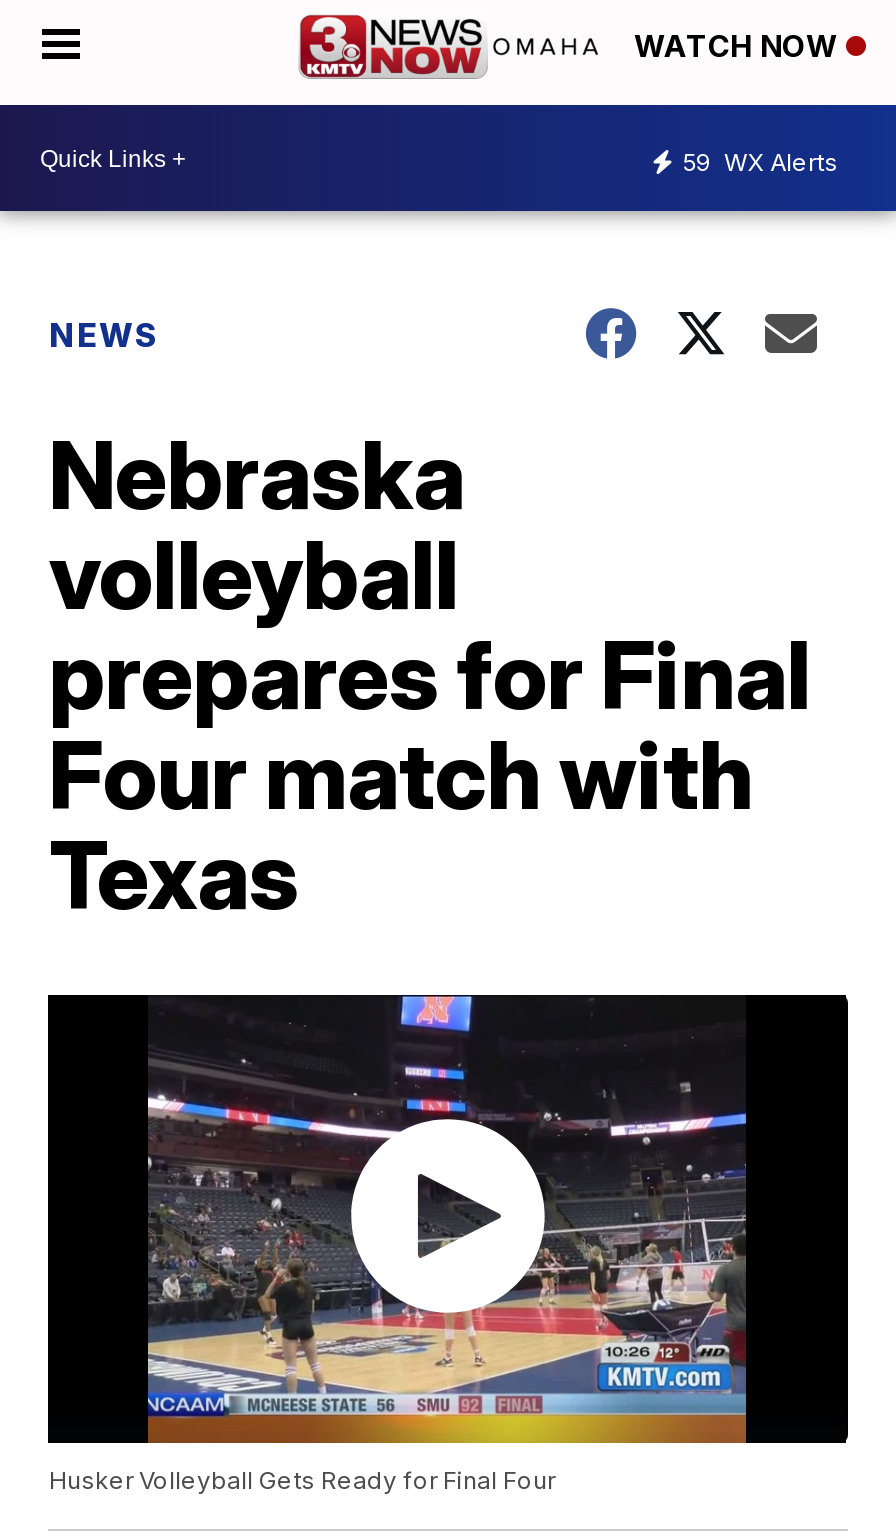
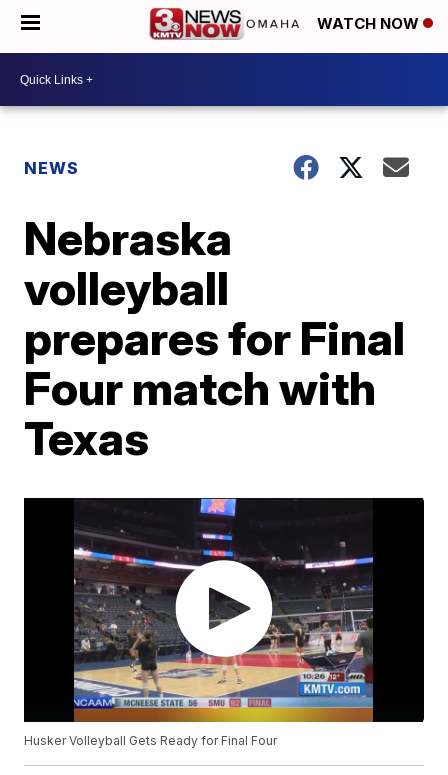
- 59 WX Alerts
